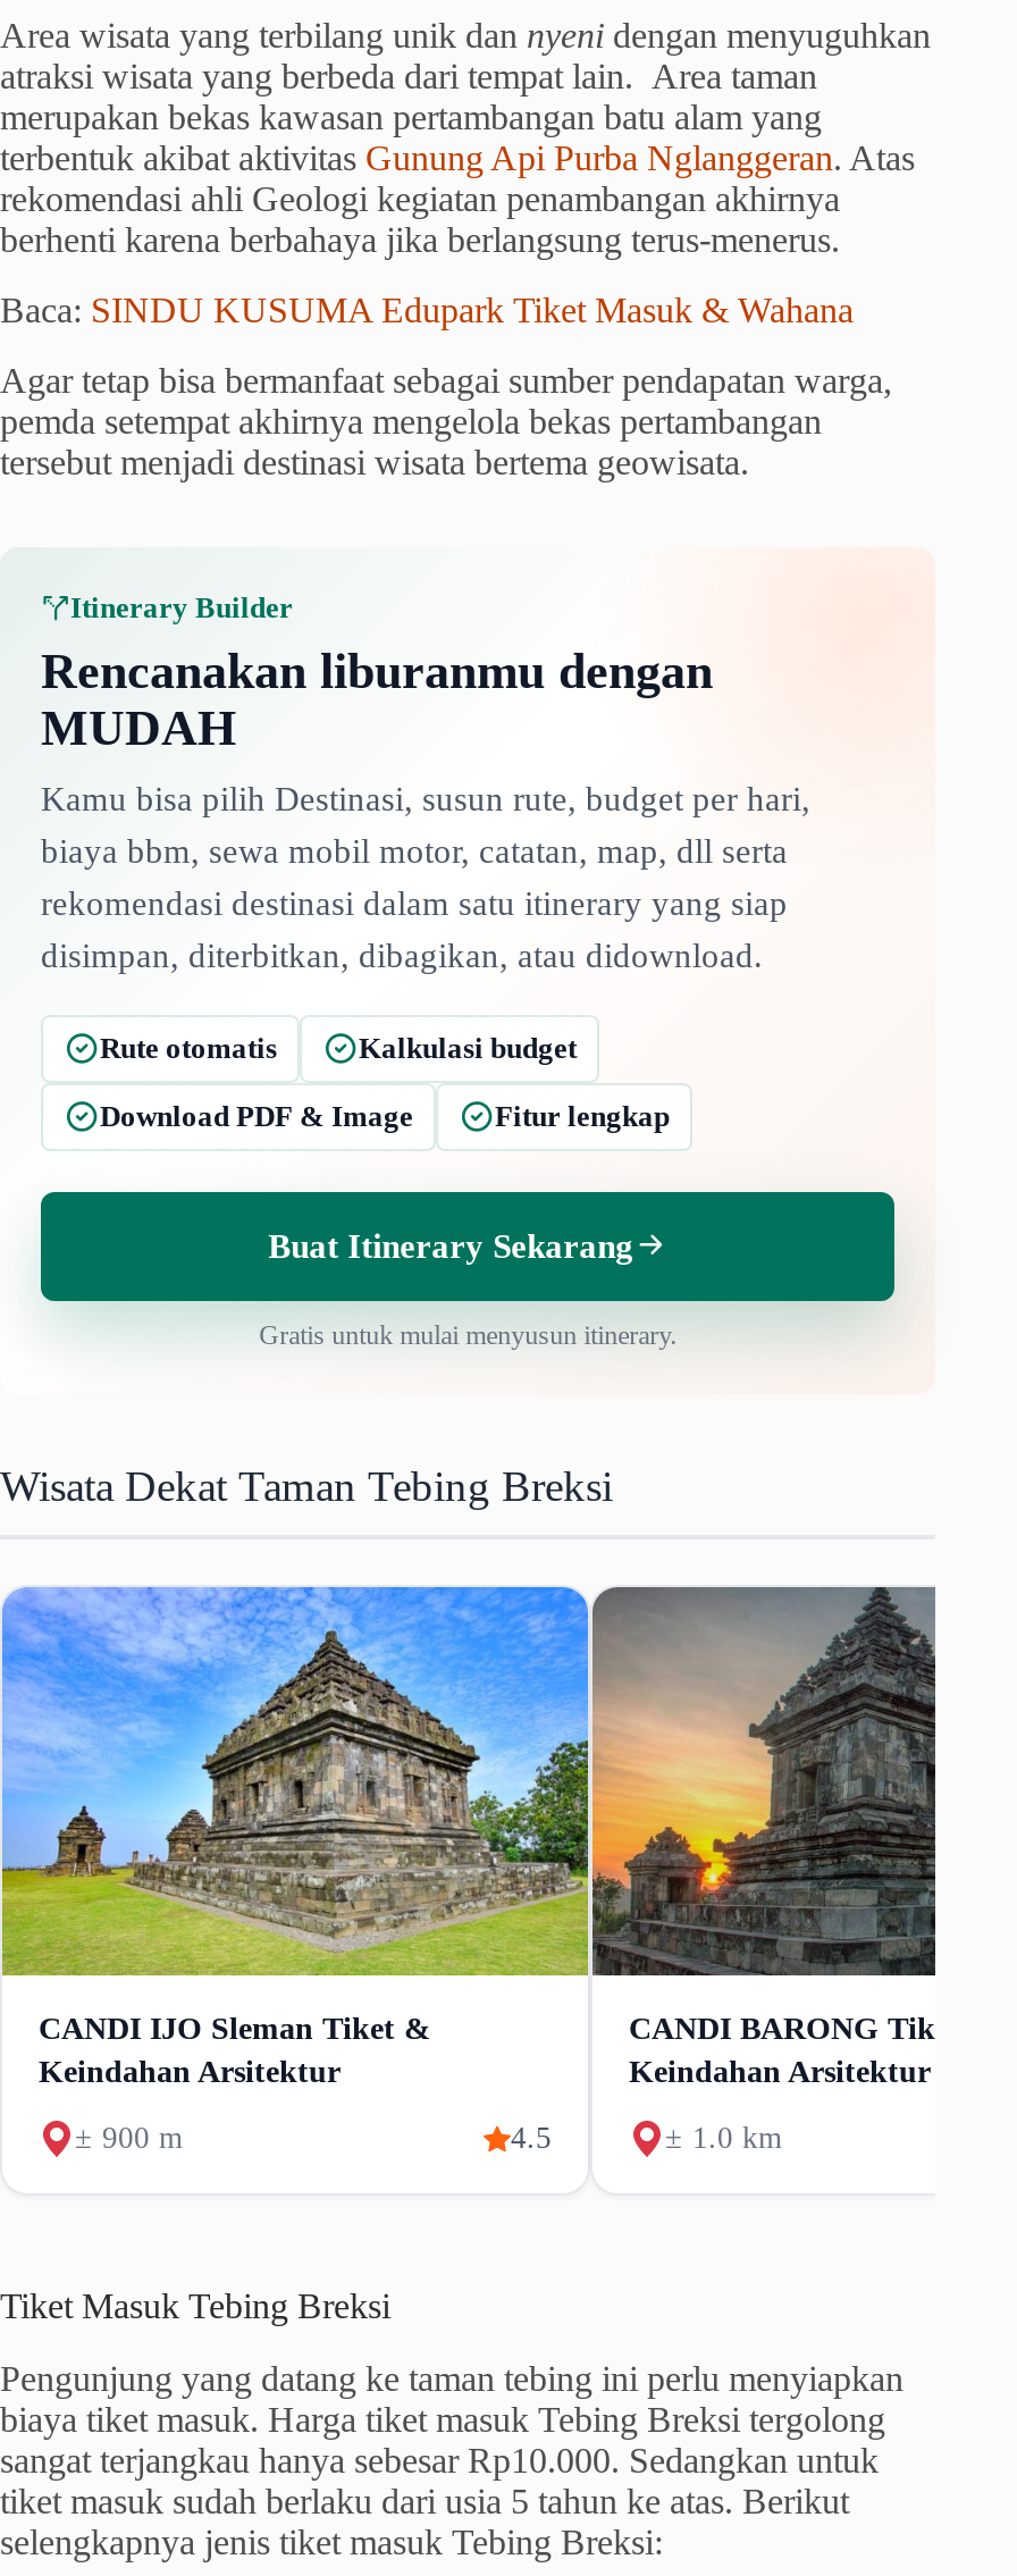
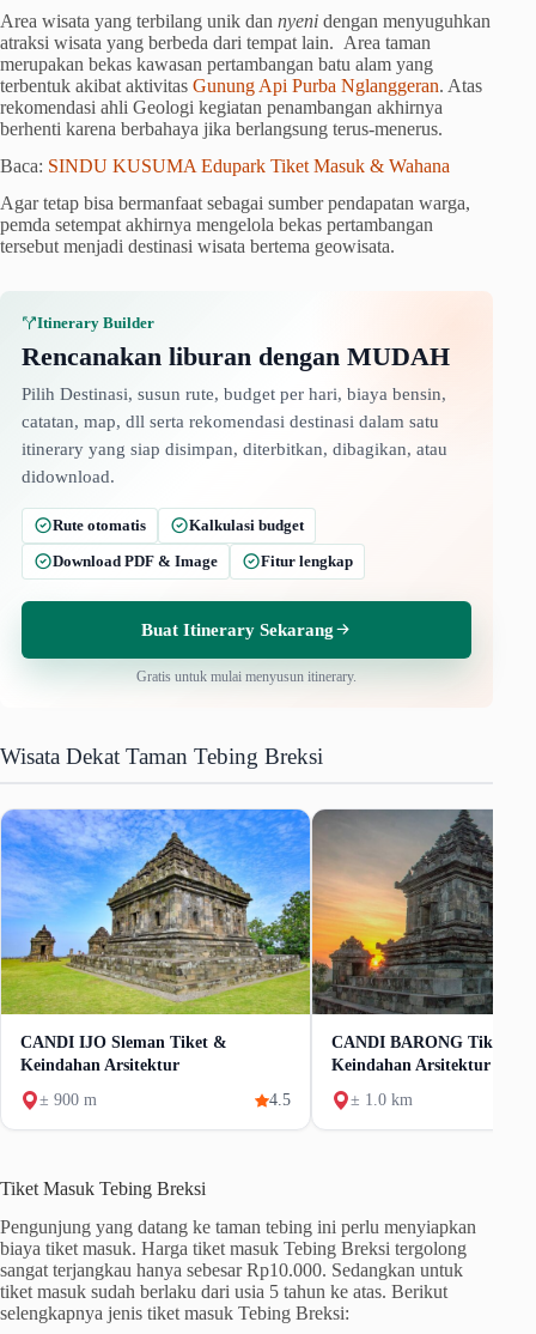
- Rencanakan liburanmu dengan
- MUDAH
- Kamu bisa pilih Destinasi, susun rute, budget per hari,
- biaya bbm, sewa mobil motor, catatan, map, dll serta
- rekomendasi destinasi dalam satu itinerary yang siap
- disimpan, diterbitkan, dibagikan, atau didownload.
+ Rencanakan liburan dengan MUDAH
+ Pilih Destinasi, susun rute, budget per hari, biaya bensin,
+ catatan, map, dll serta rekomendasi destinasi dalam satu
+ itinerary yang siap disimpan, diterbitkan, dibagikan, atau
+ didownload.
